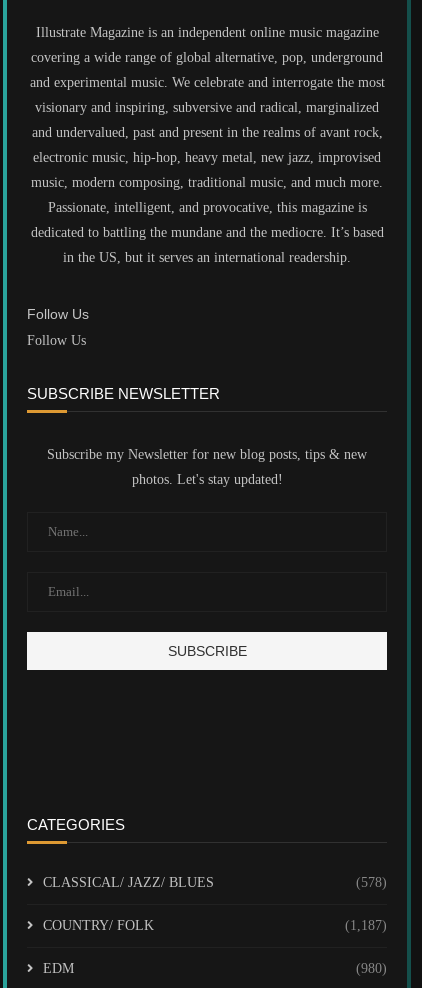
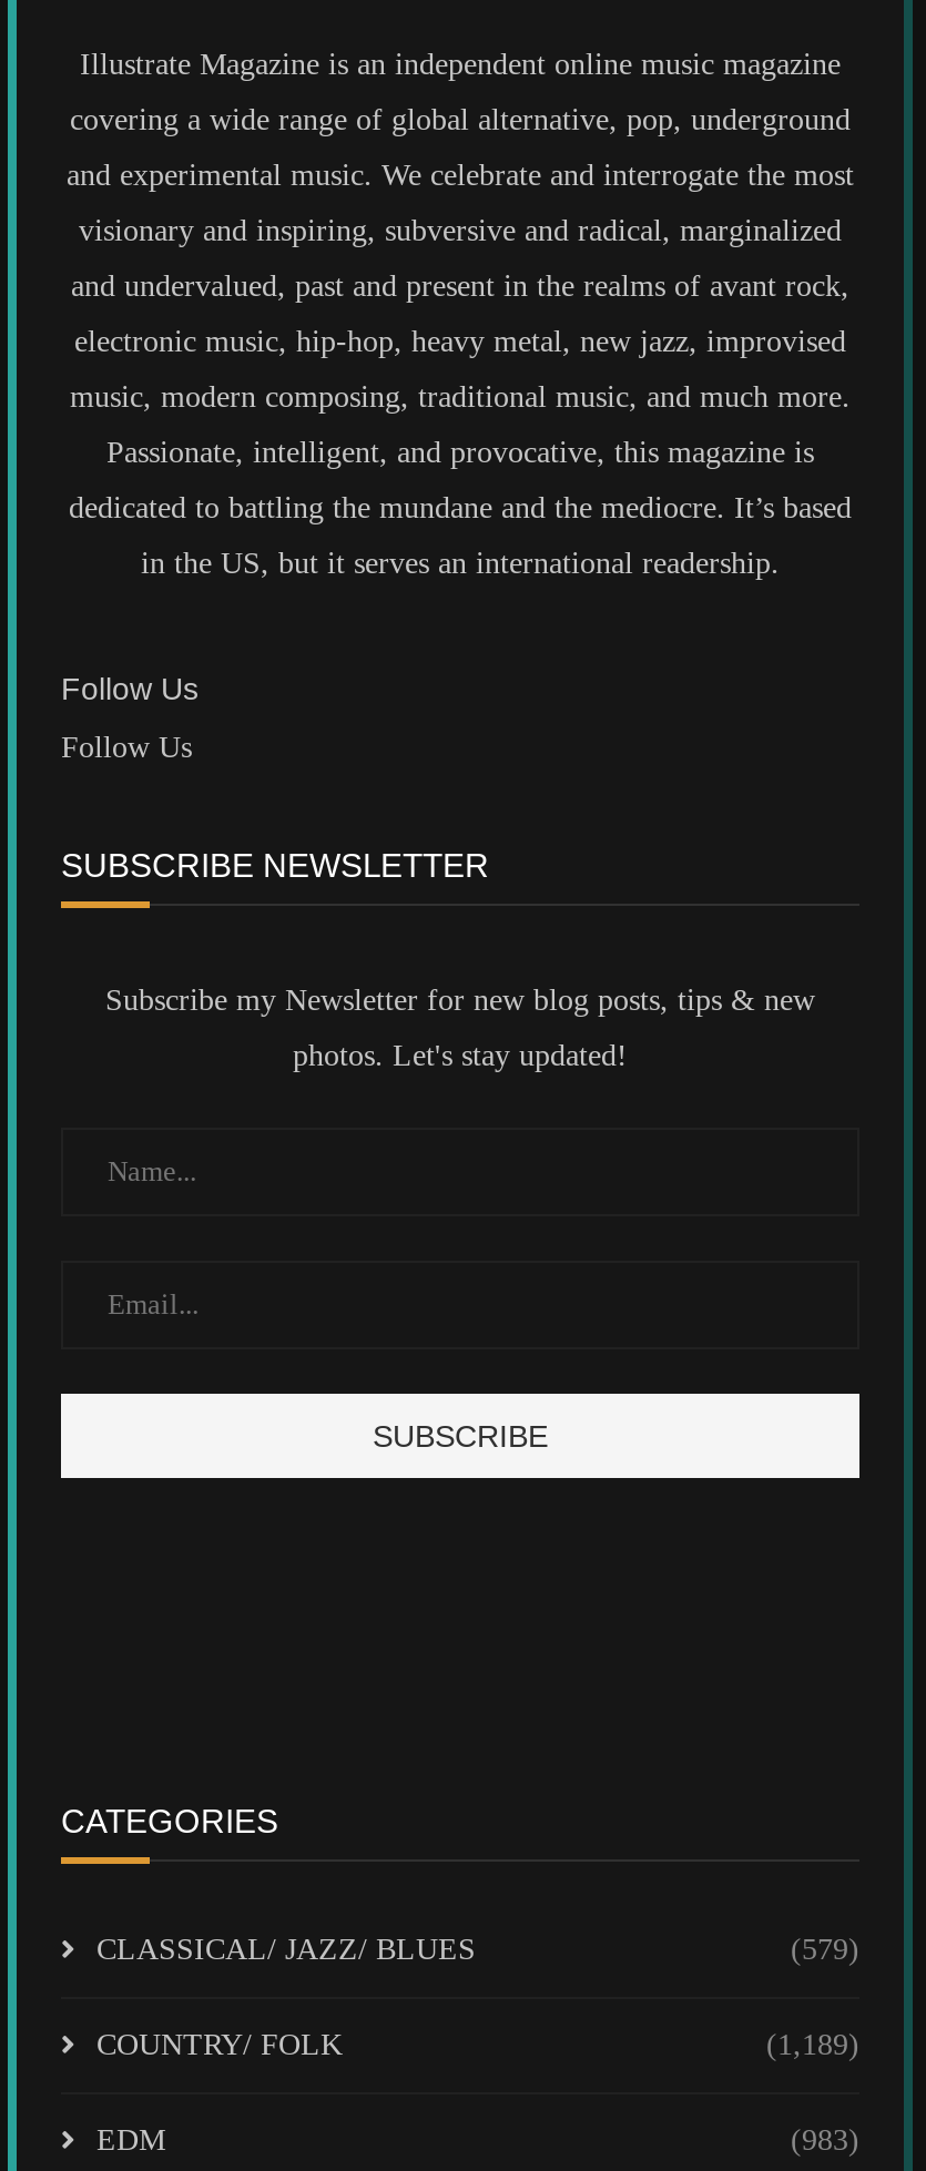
- (578)
+ (579)

- (1,187)
+ (1,189)

- (980)
+ (983)
